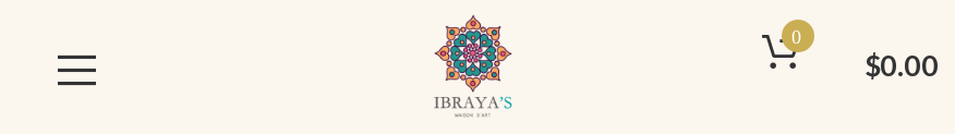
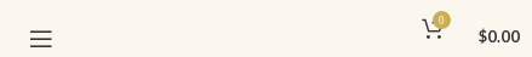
- [image]
